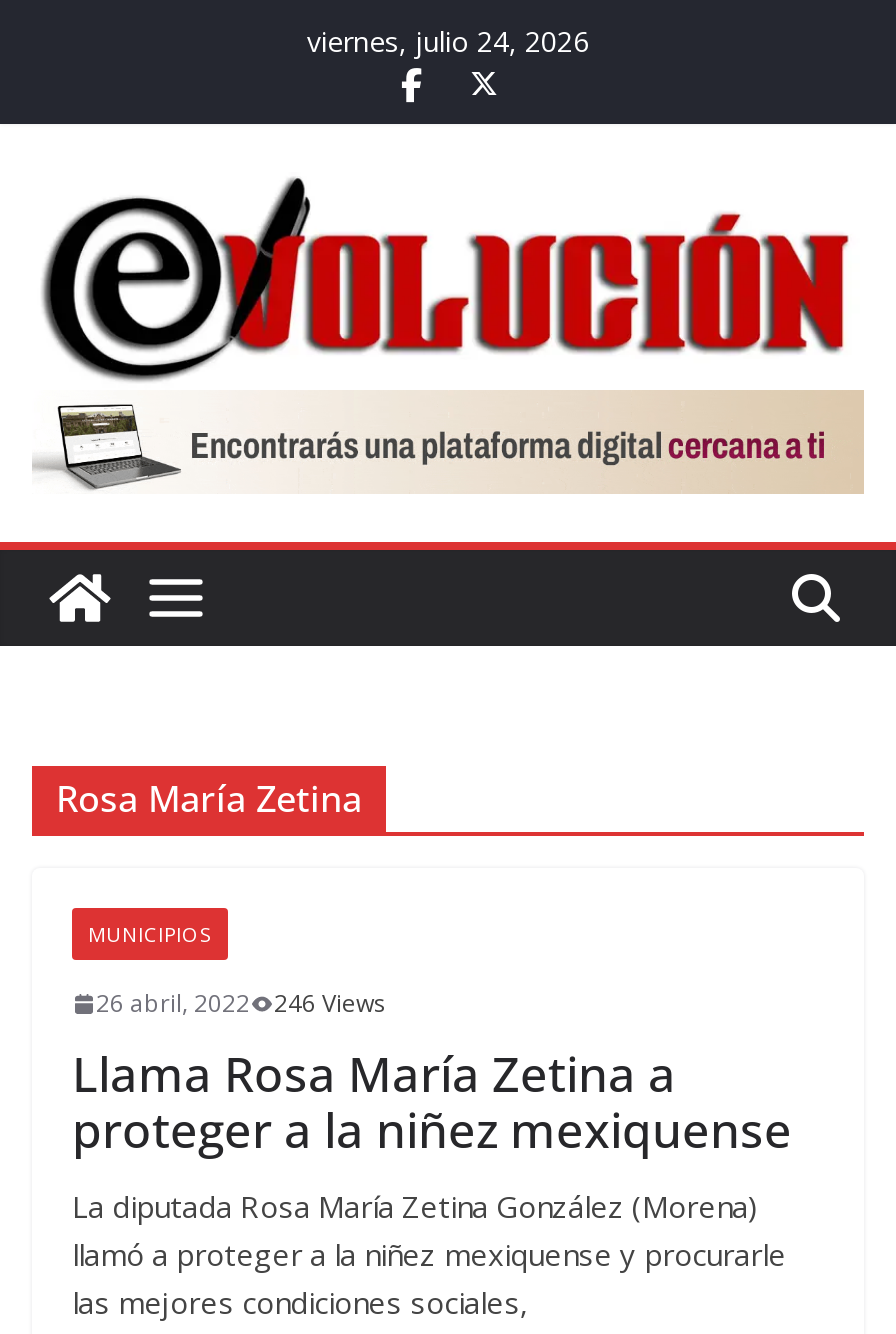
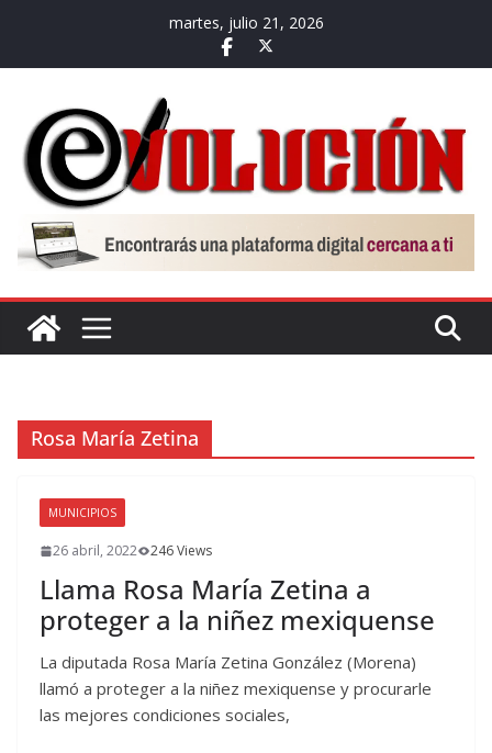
- viernes, julio 24, 2026
+ martes, julio 21, 2026
